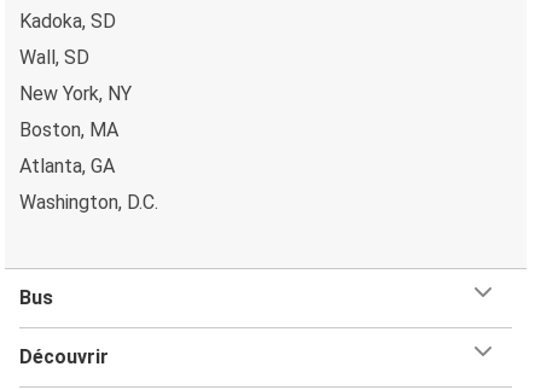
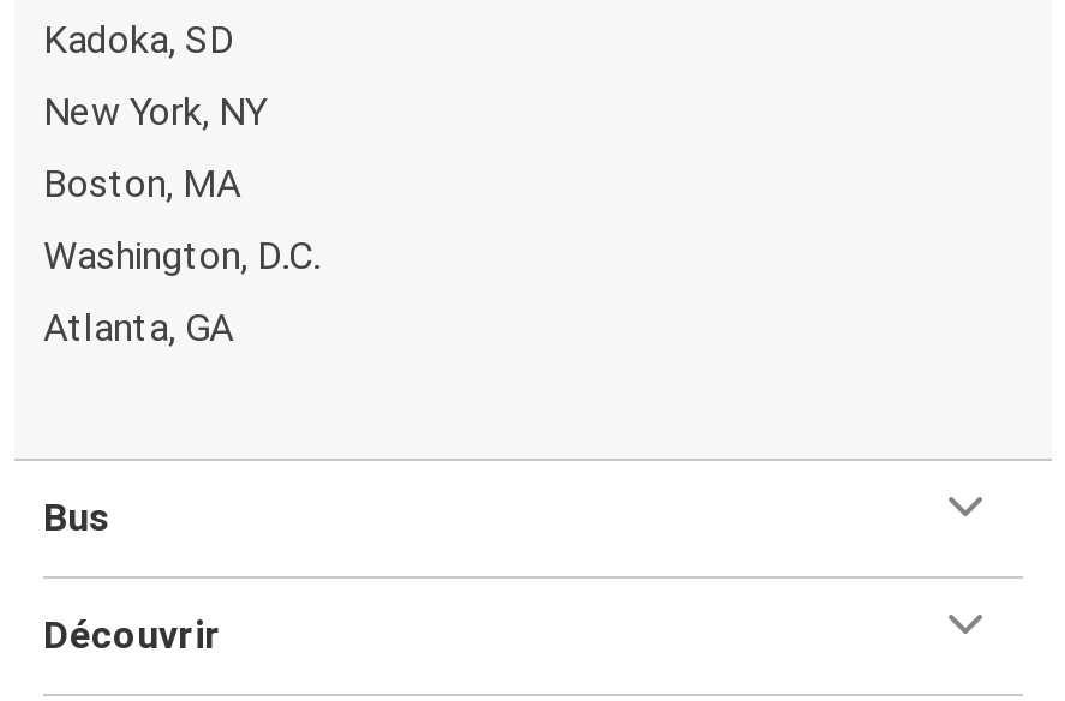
- Wall, SD

moved up: Washington, D.C.
